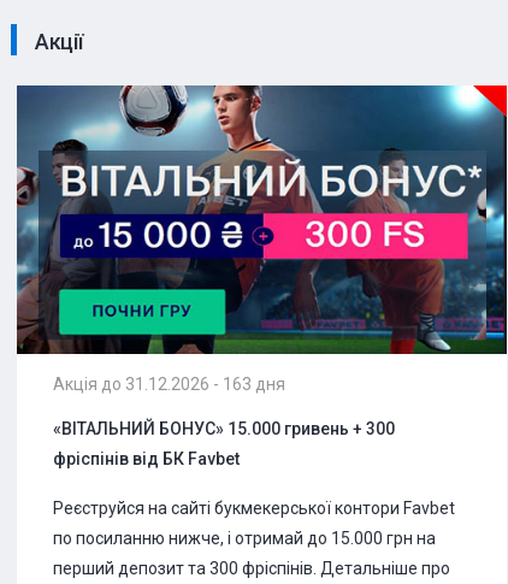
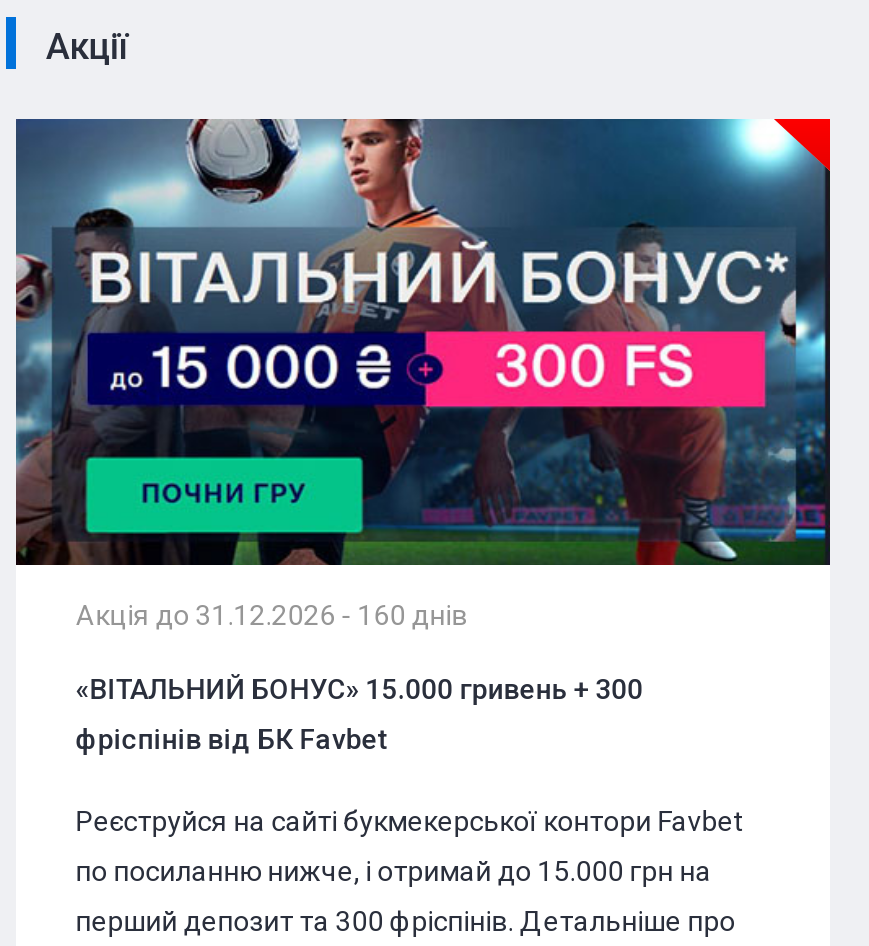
- Акція до 31.12.2026 - 163 дня
+ Акція до 31.12.2026 - 160 днів
